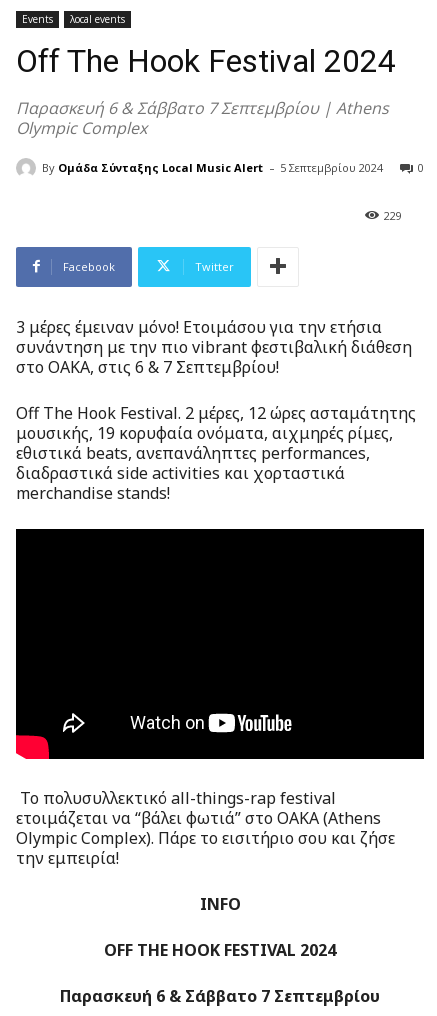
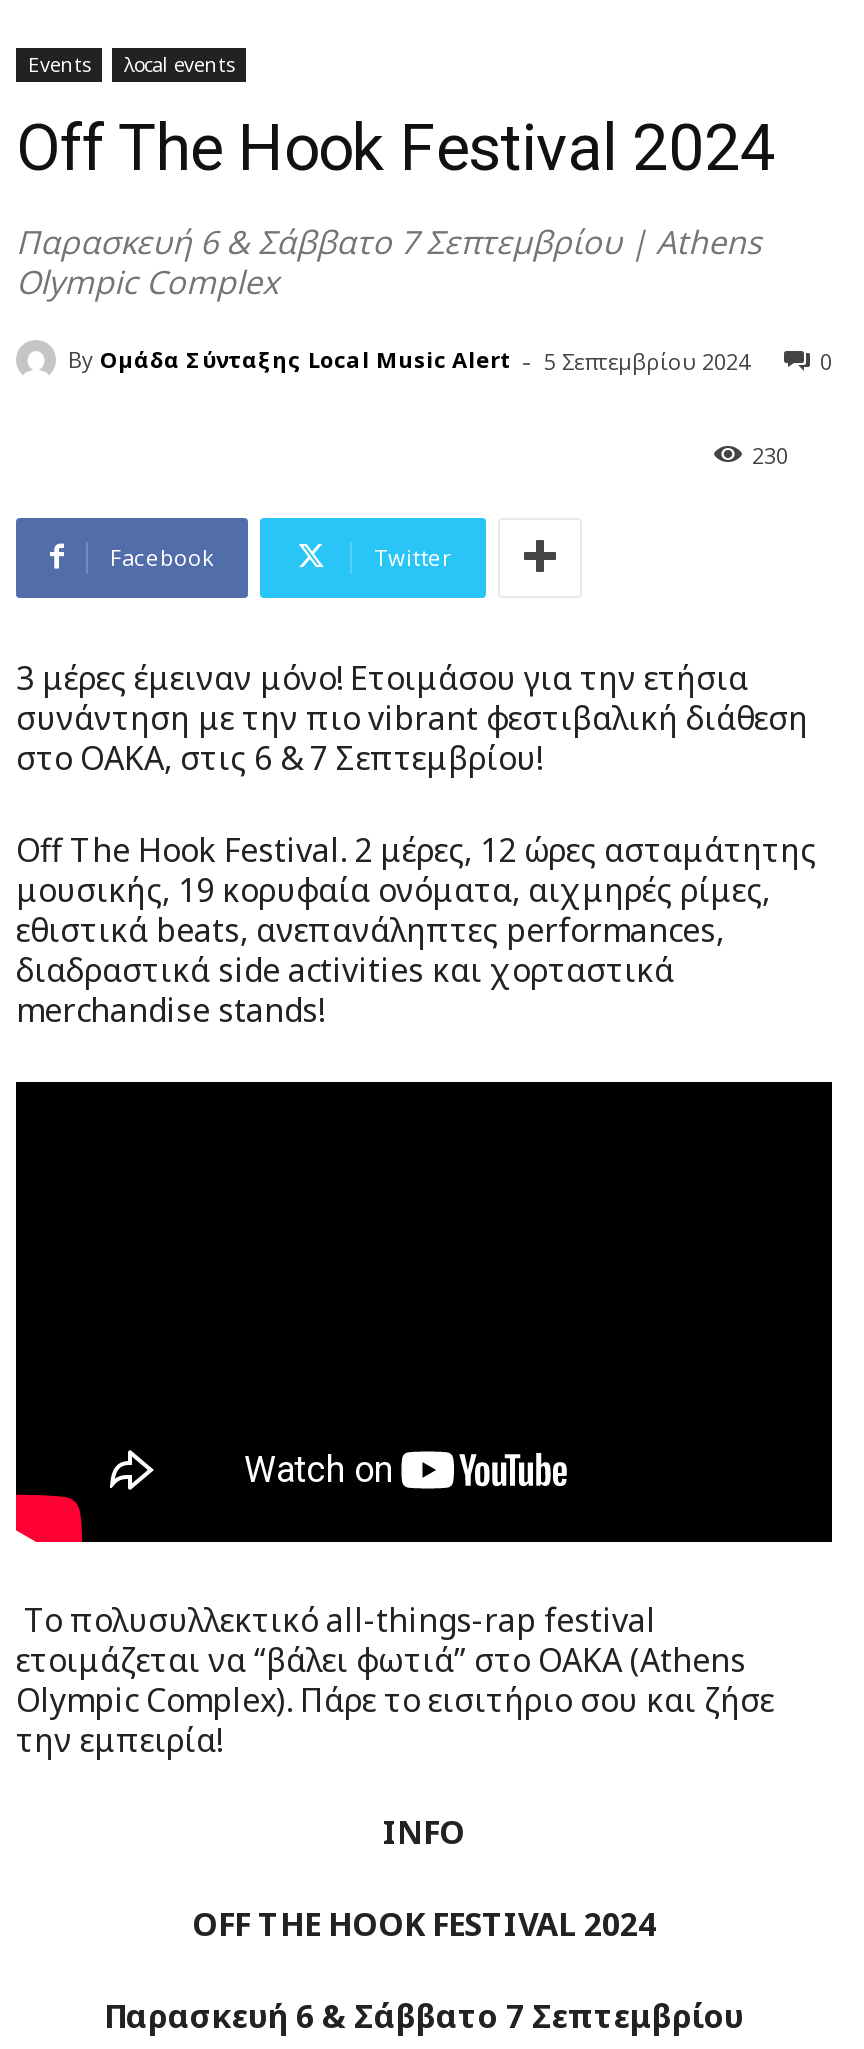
- 229
+ 230
